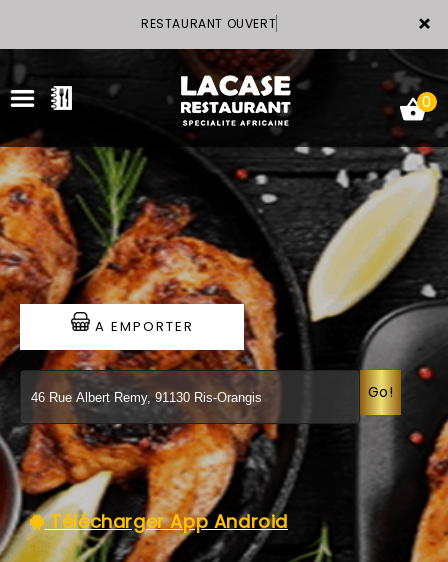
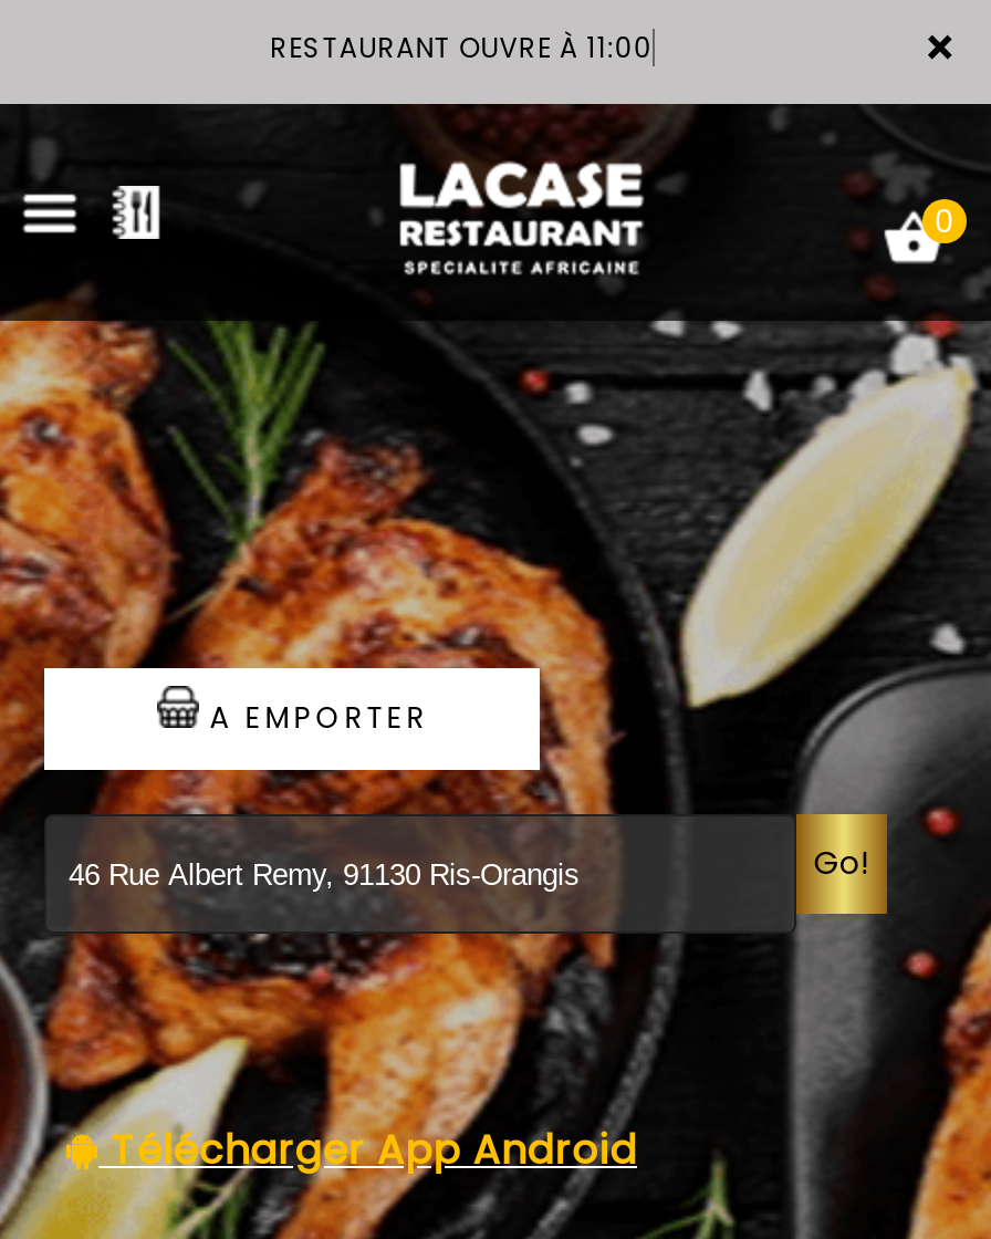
- RESTAURANT OUVERT
+ RESTAURANT OUVRE À 11:00
